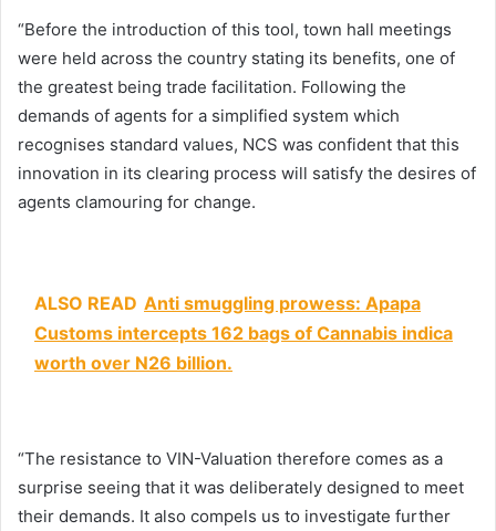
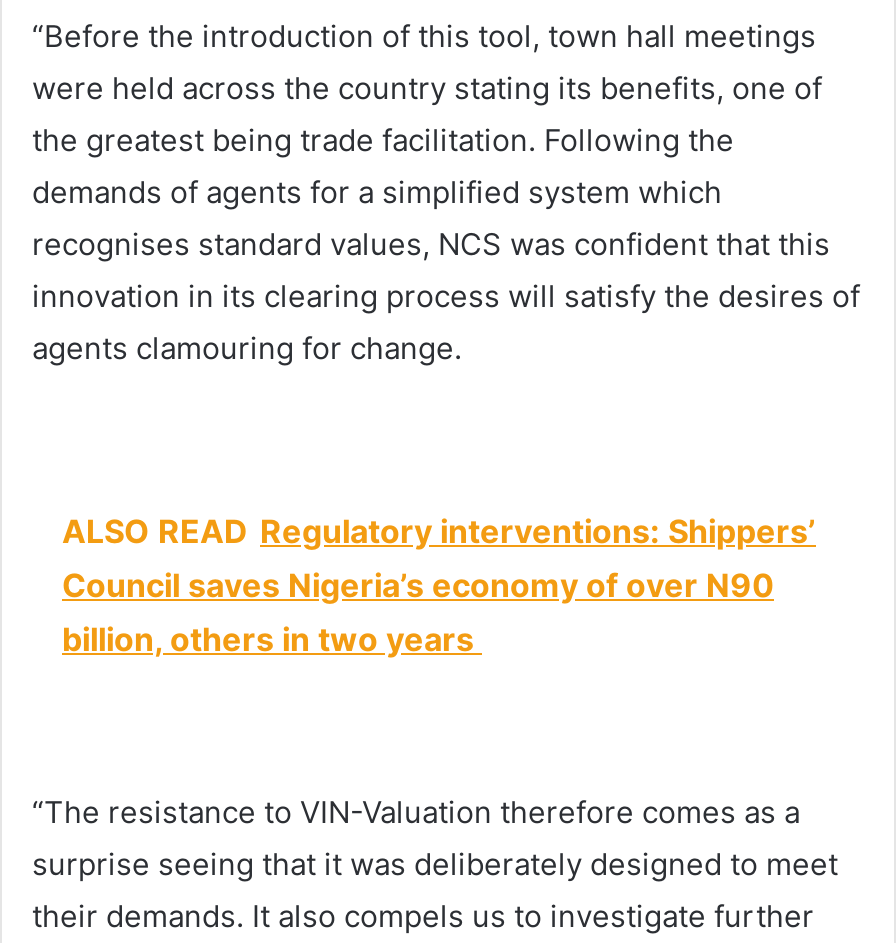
- ALSO READ Anti smuggling prowess: Apapa
- Customs intercepts 162 bags of Cannabis indica
- worth over N26 billion.
+ ALSO READ Regulatory interventions: Shippers’
+ Council saves Nigeria’s economy of over N90
+ billion, others in two years
